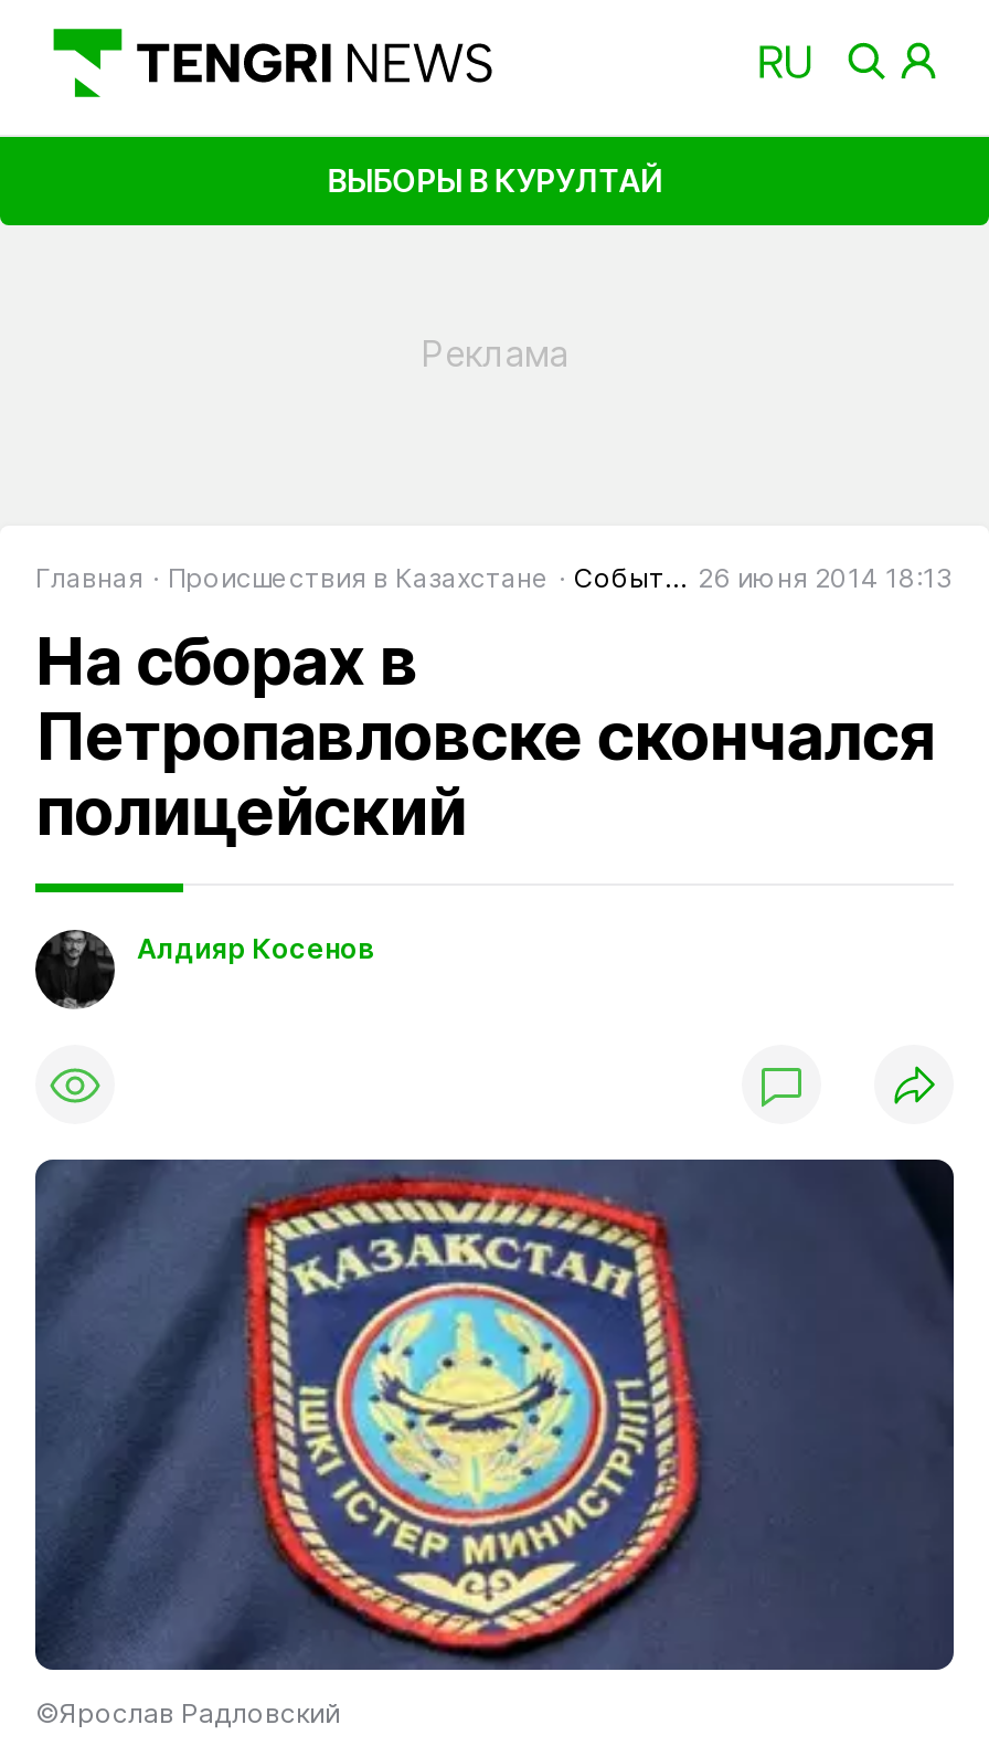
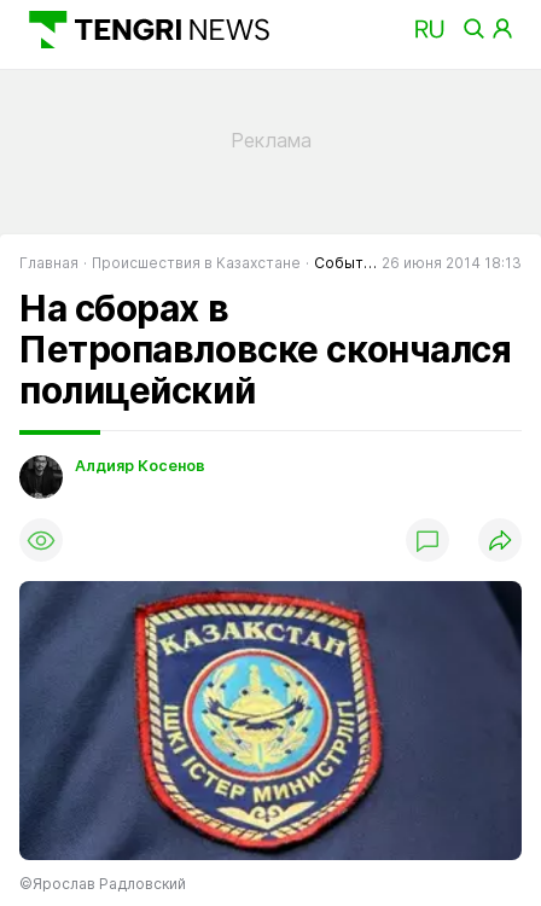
- ВЫБОРЫ В КУРУЛТАЙ
